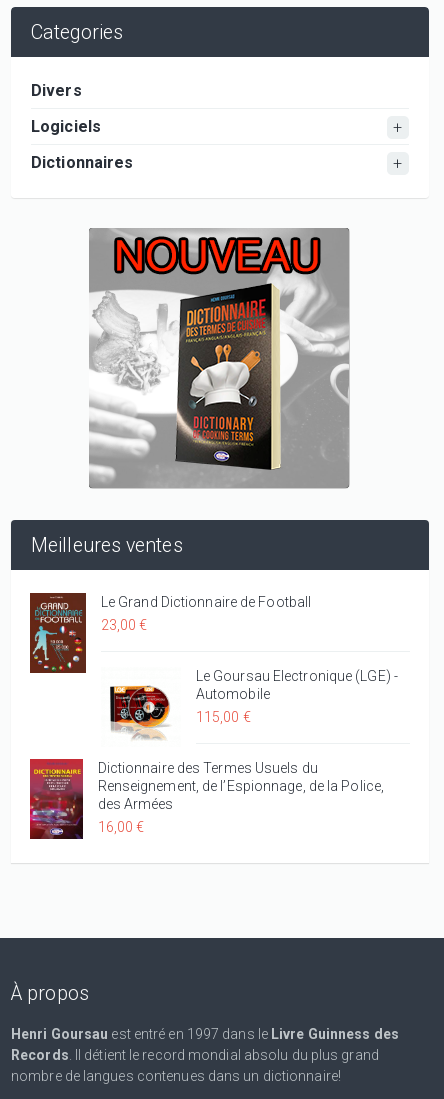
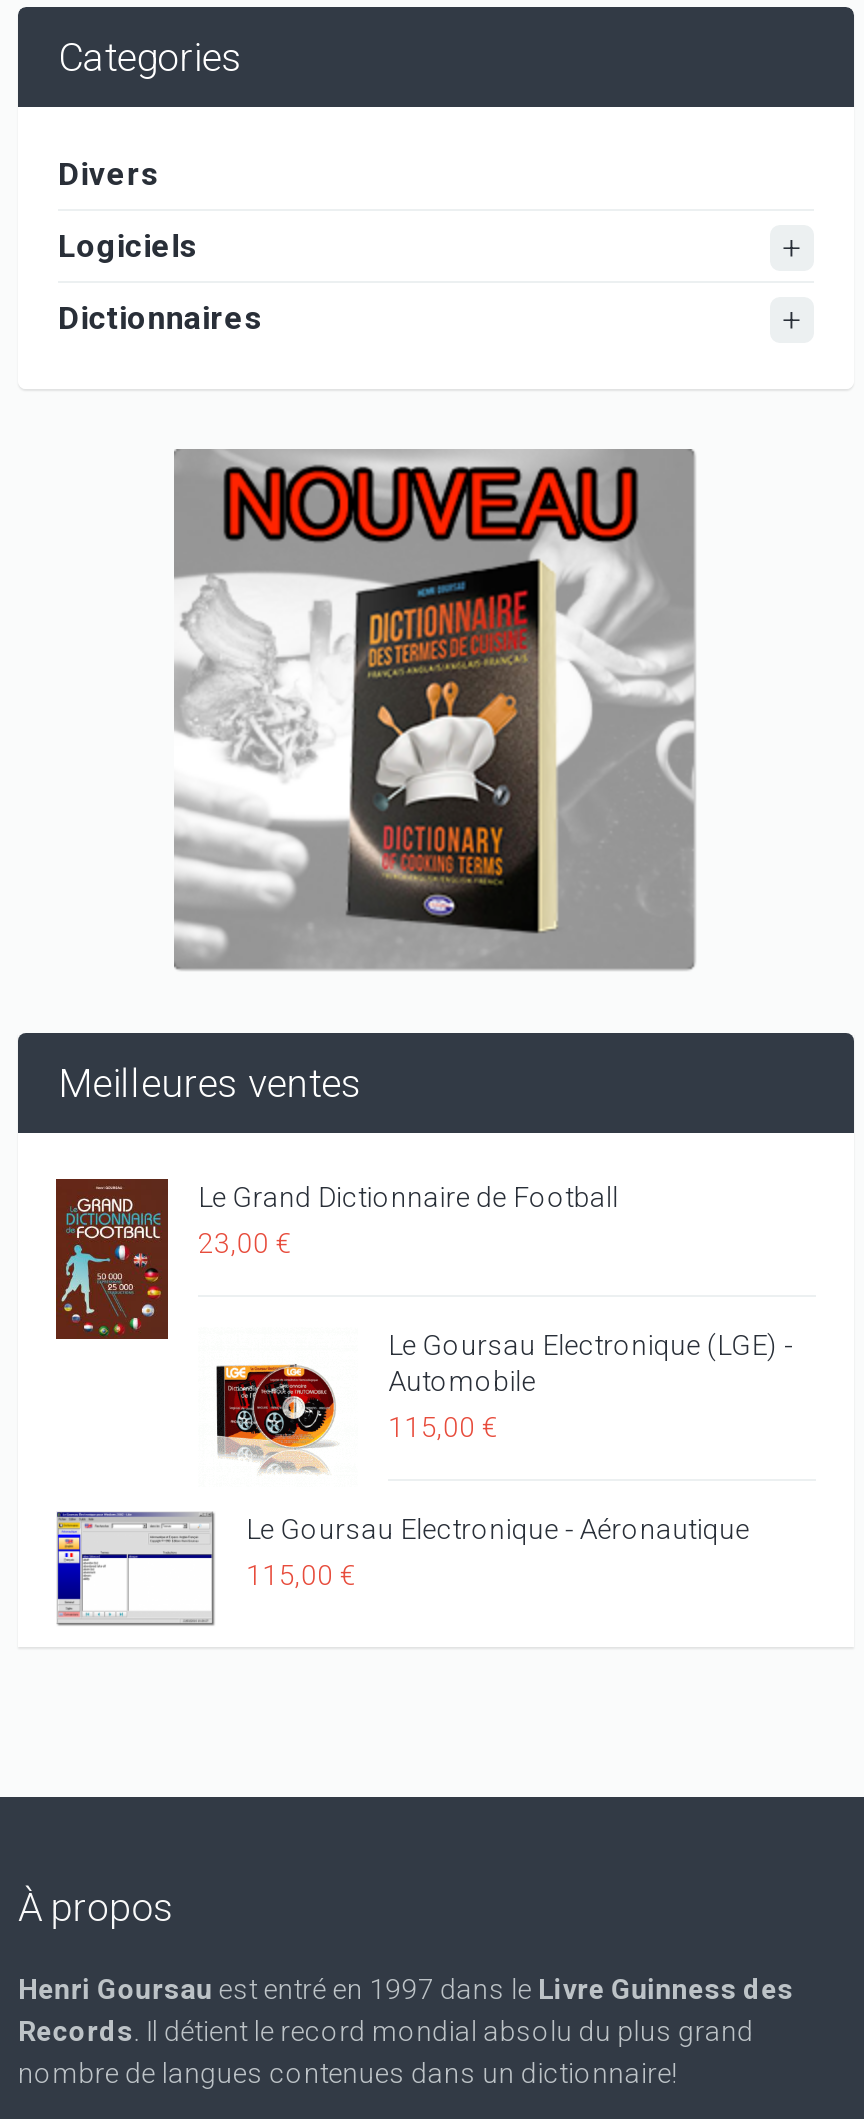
- [image]
+ [image]

- Dictionnaire des Termes Usuels du
- Renseignement, de l’Espionnage, de la Police,
- des Armées
- 16,00 €
+ Le Goursau Electronique - Aéronautique
+ 115,00 €
